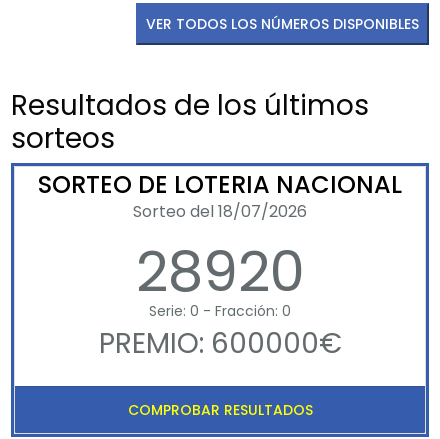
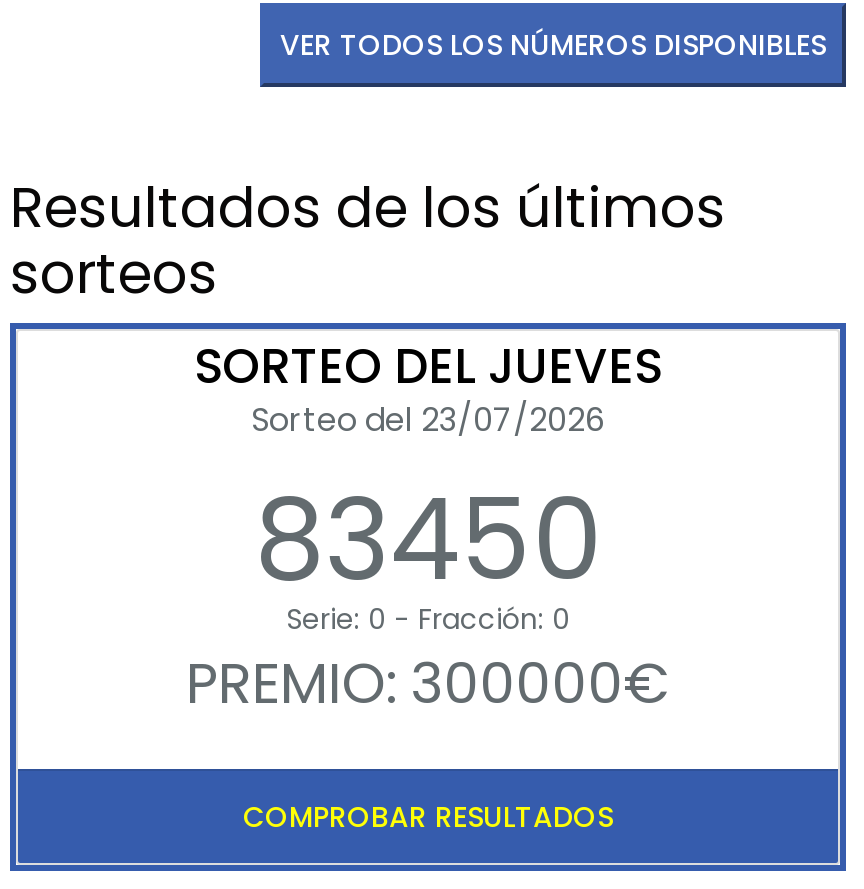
- SORTEO DE LOTERIA NACIONAL
- Sorteo del 18/07/2026
- 28920
+ SORTEO DEL JUEVES
+ Sorteo del 23/07/2026
+ 83450

- PREMIO: 600000€
+ PREMIO: 300000€
